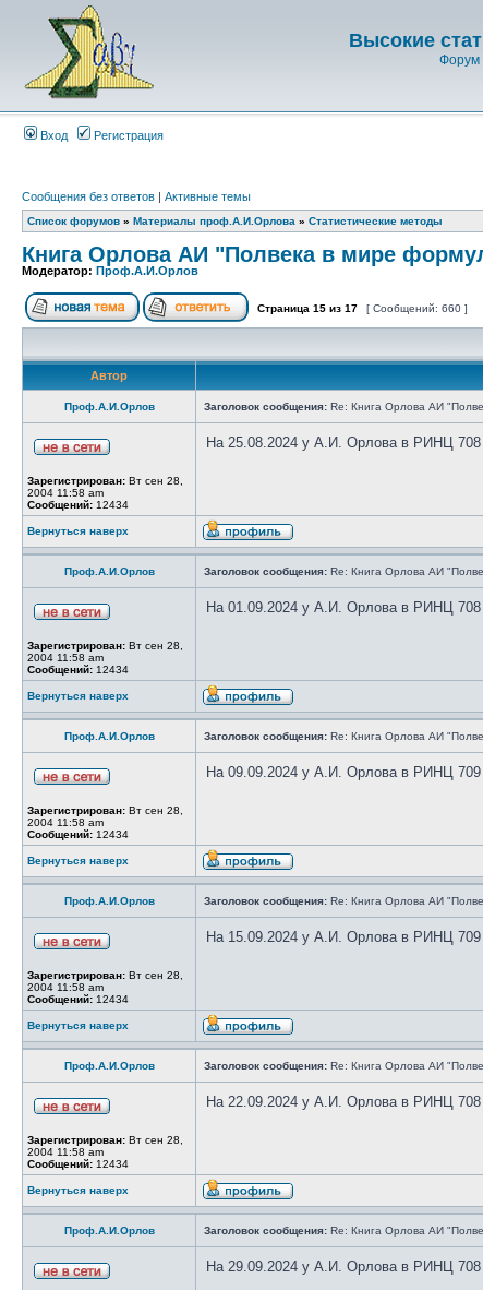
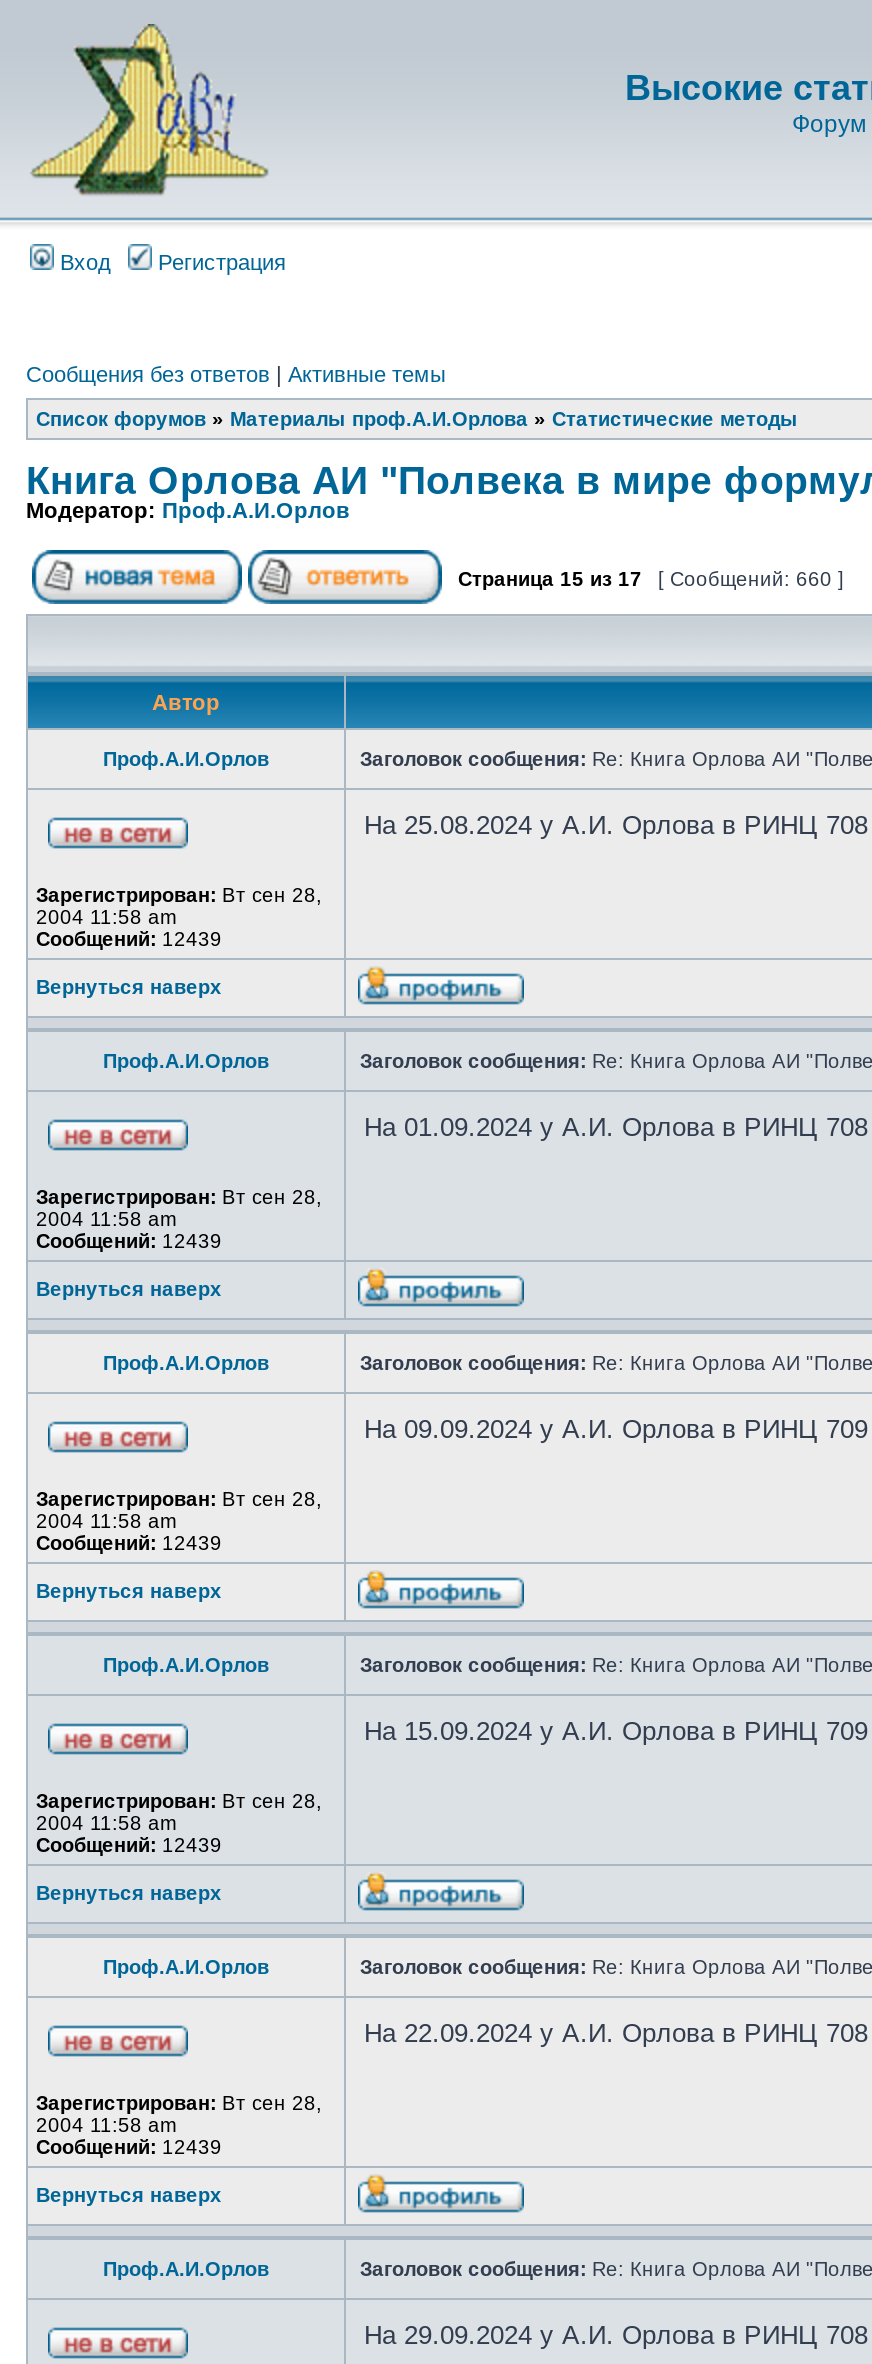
- Сообщений: 12434
+ Сообщений: 12439

- Сообщений: 12434
+ Сообщений: 12439

- Сообщений: 12434
+ Сообщений: 12439

- Сообщений: 12434
+ Сообщений: 12439

- Сообщений: 12434
+ Сообщений: 12439
